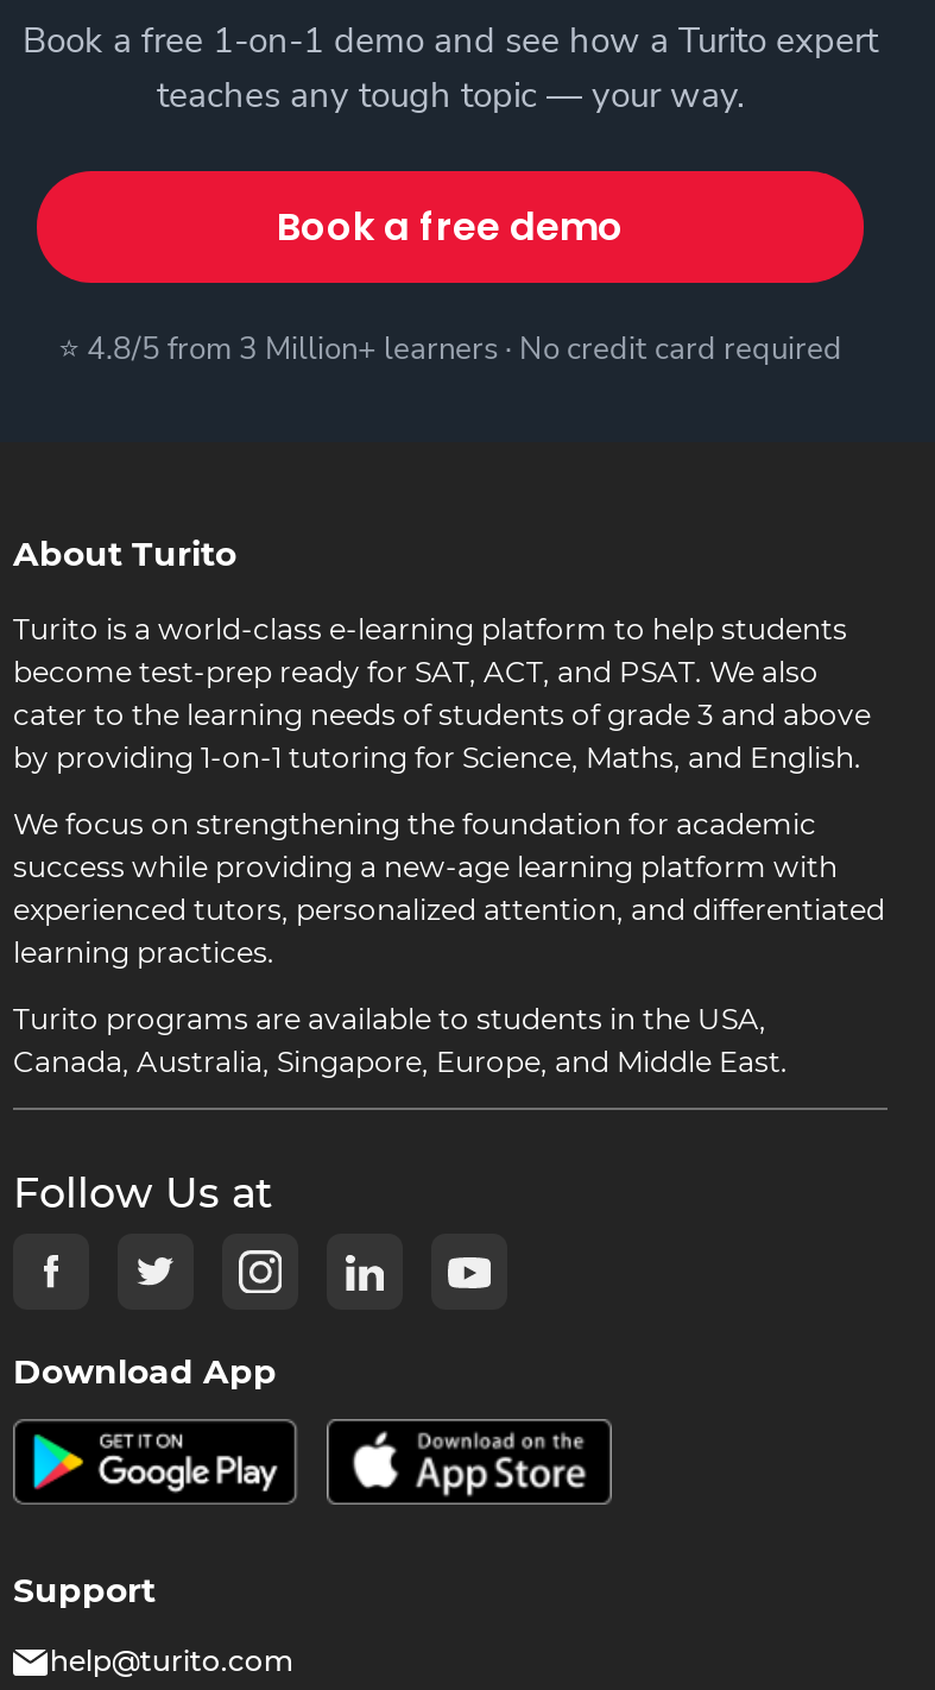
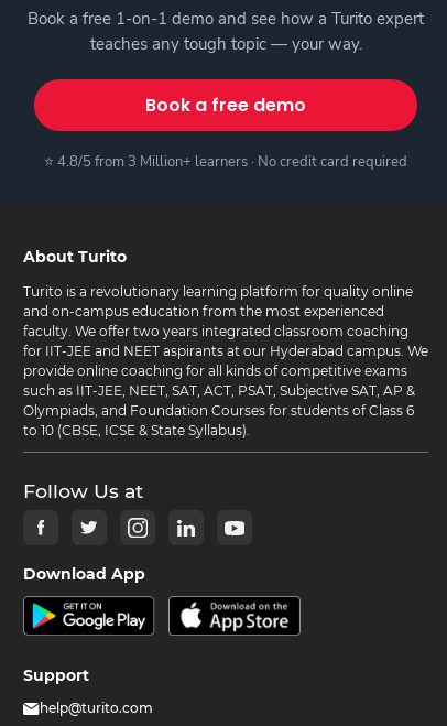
- Turito is a world-class e-learning platform to help students
- become test-prep ready for SAT, ACT, and PSAT. We also
- cater to the learning needs of students of grade 3 and above
- by providing 1-on-1 tutoring for Science, Maths, and English.
- We focus on strengthening the foundation for academic
- success while providing a new-age learning platform with
- experienced tutors, personalized attention, and differentiated
- learning practices.
- Turito programs are available to students in the USA,
- Canada, Australia, Singapore, Europe, and Middle East.
+ Turito is a revolutionary learning platform for quality online
+ and on-campus education from the most experienced
+ faculty. We offer two years integrated classroom coaching
+ for IIT-JEE and NEET aspirants at our Hyderabad campus. We
+ provide online coaching for all kinds of competitive exams
+ such as IIT-JEE, NEET, SAT, ACT, PSAT, Subjective SAT, AP &
+ Olympiads, and Foundation Courses for students of Class 6
+ to 10 (CBSE, ICSE & State Syllabus).
